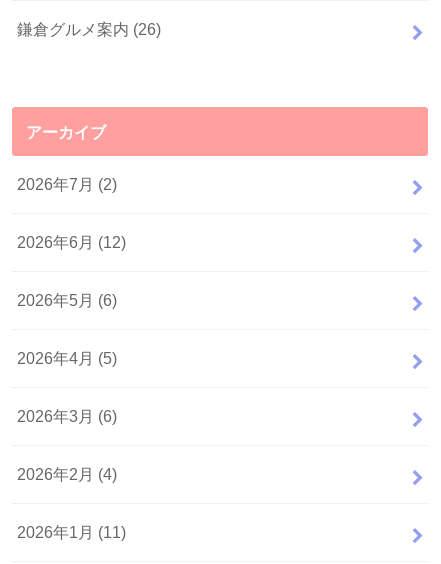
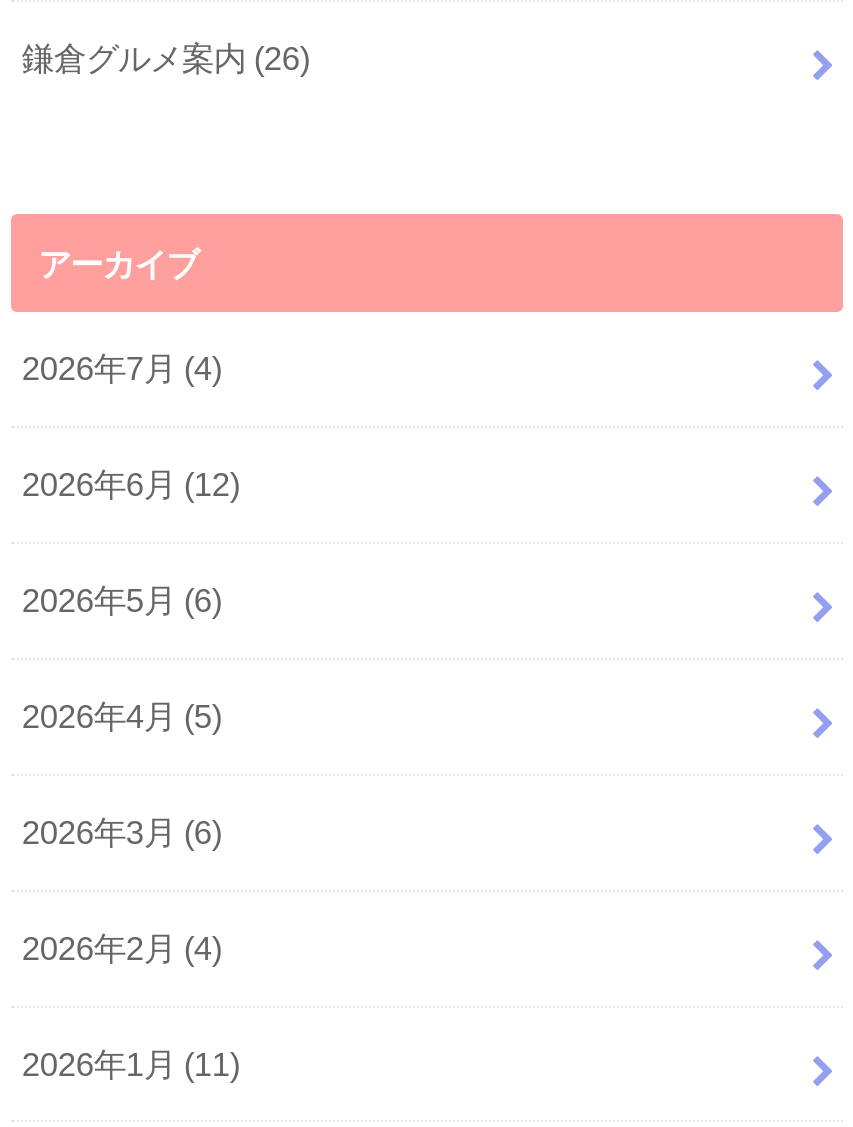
- 2026年7月 (2)
+ 2026年7月 (4)
